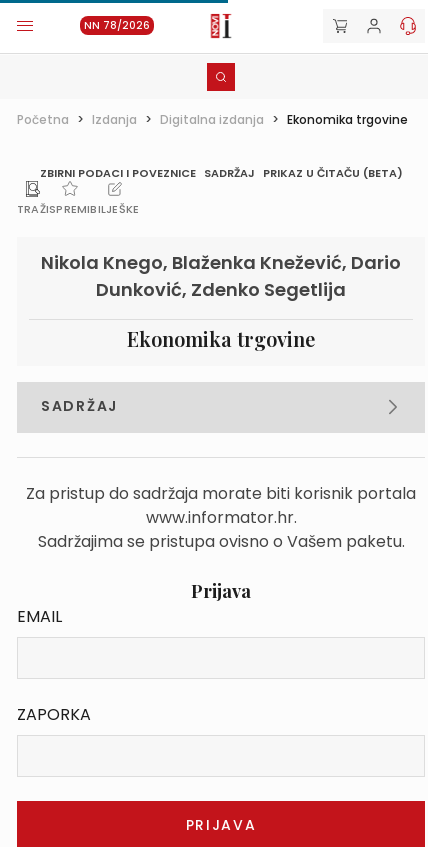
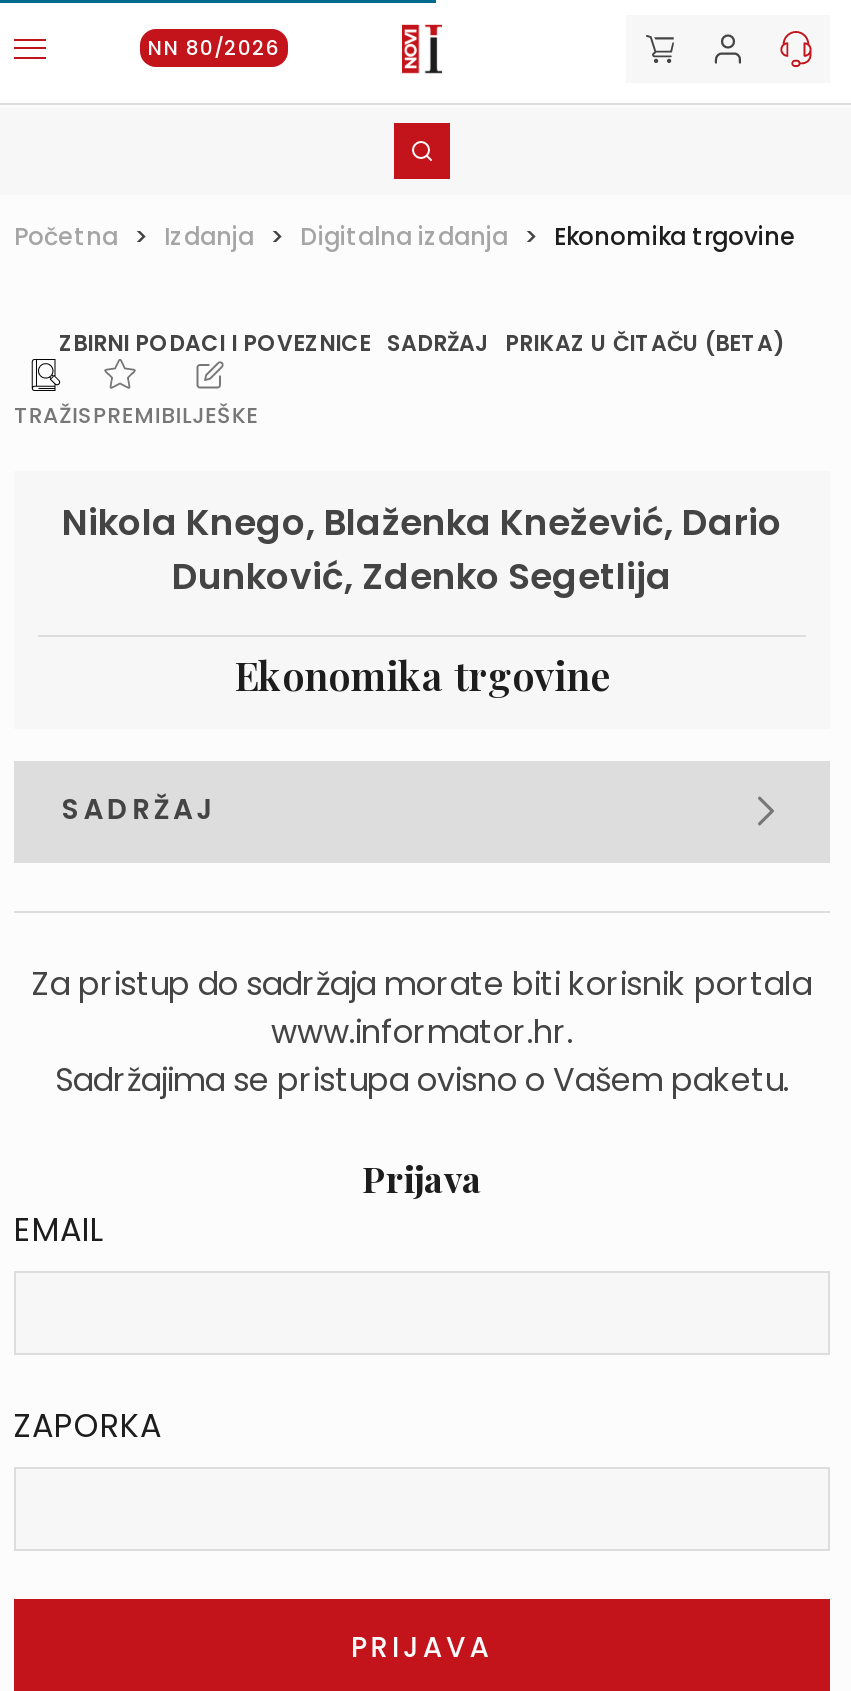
- NN 78/2026
+ NN 80/2026
